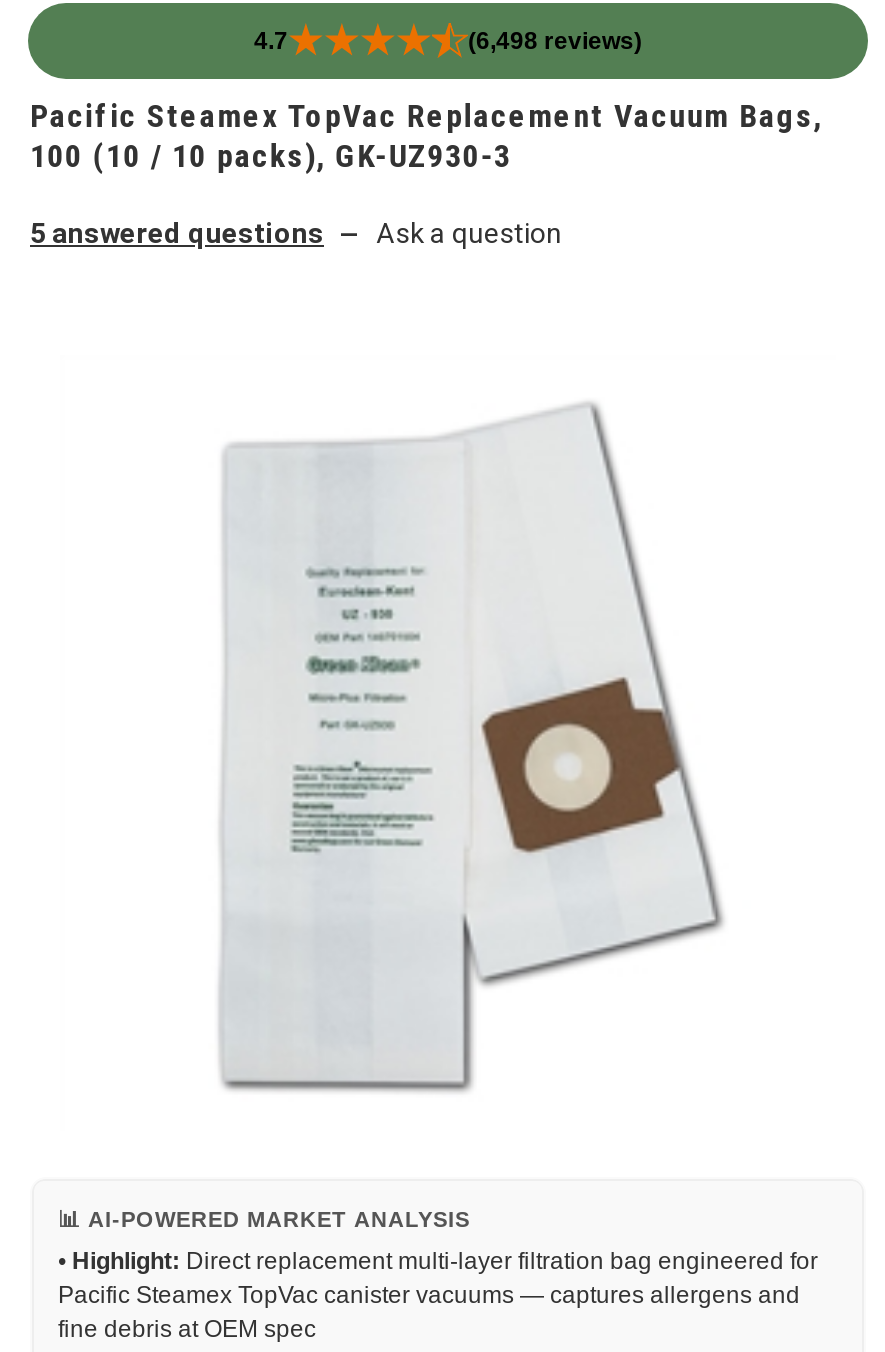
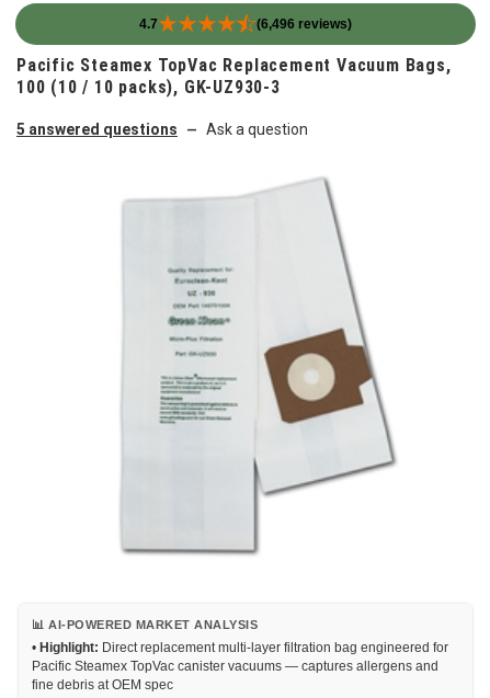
- (6,498 reviews)
+ (6,496 reviews)
